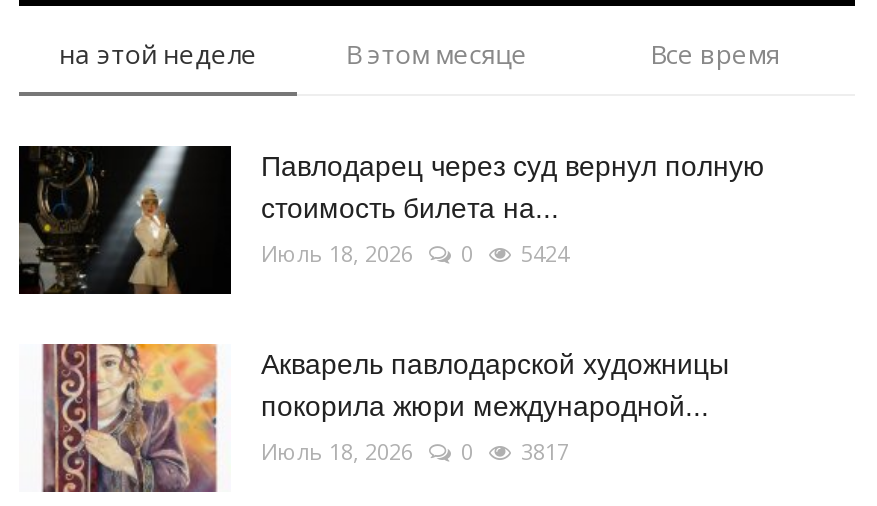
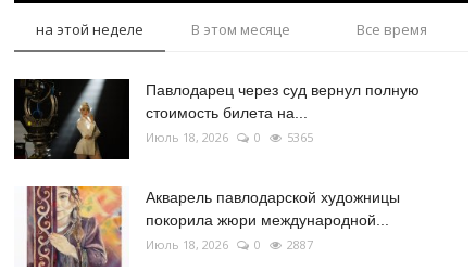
- Июль 18, 2026 0 5424
+ Июль 18, 2026 0 5365

- Июль 18, 2026 0 3817
+ Июль 18, 2026 0 2887
